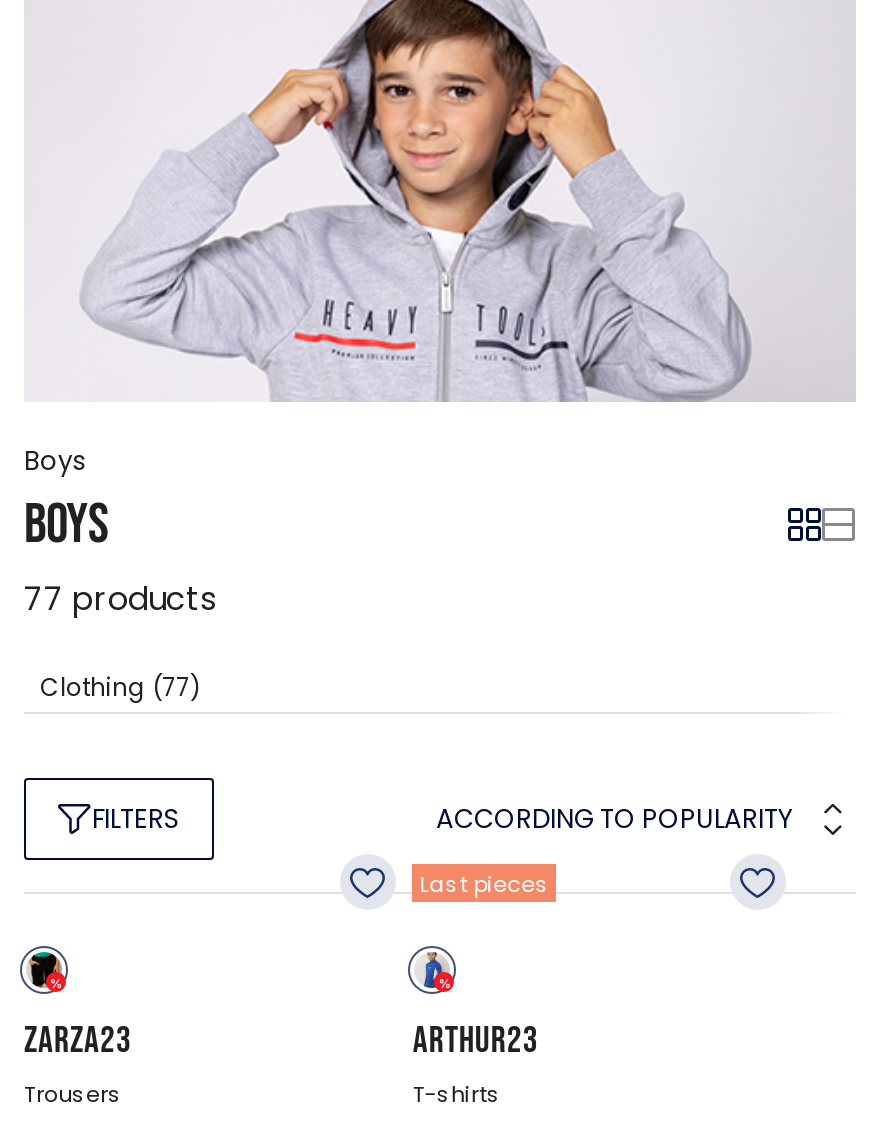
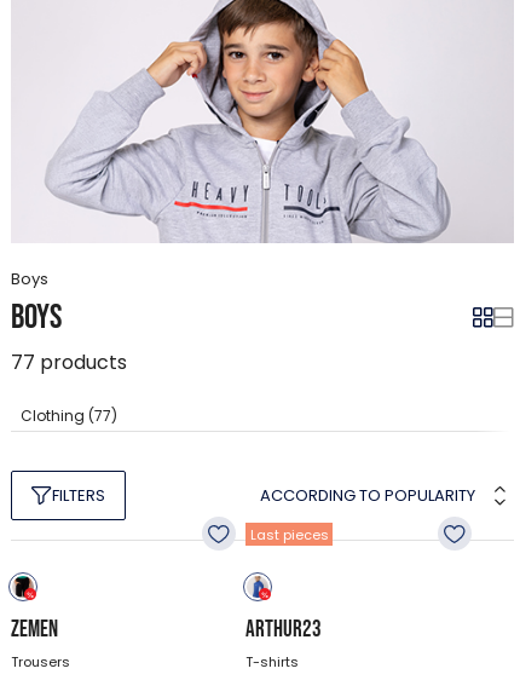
- ZARZA23
+ ZEMEN
